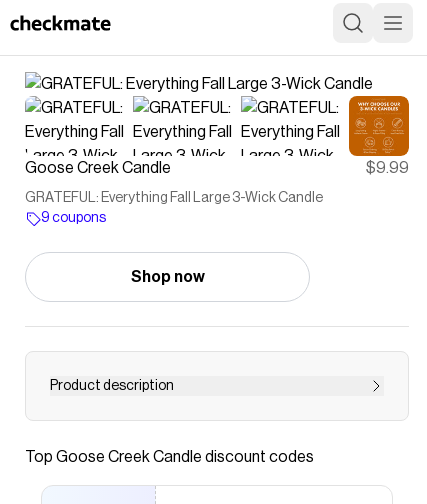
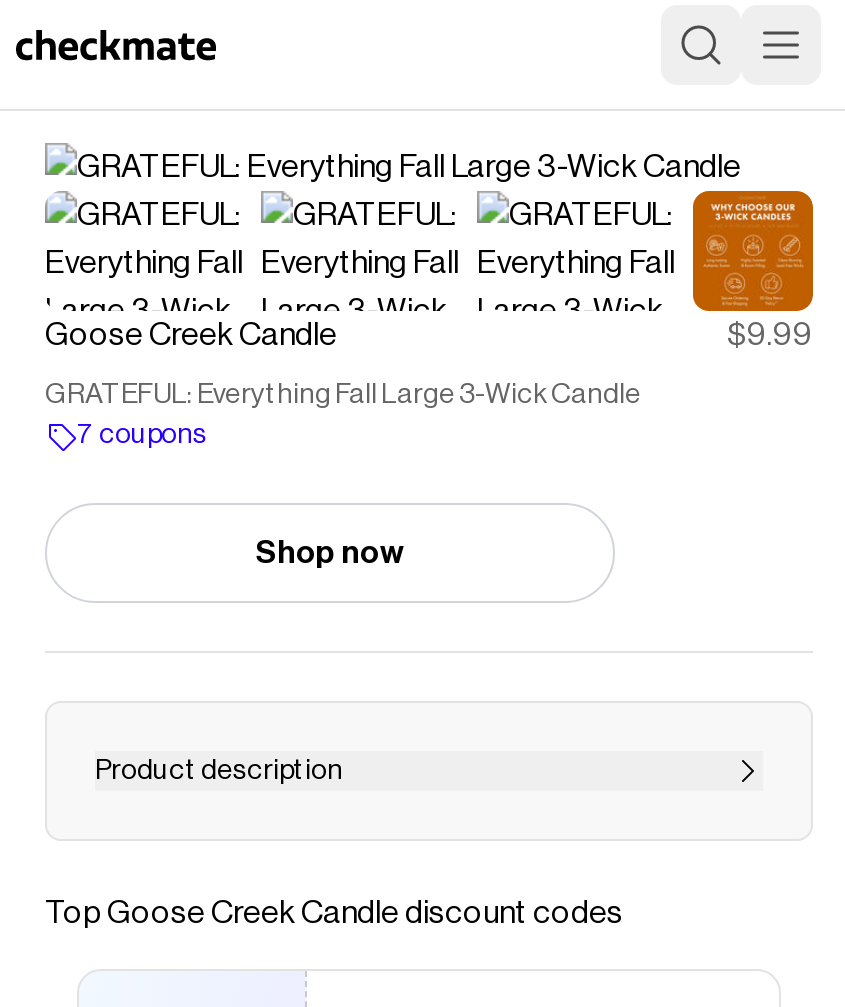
- 9 coupons
+ 7 coupons
